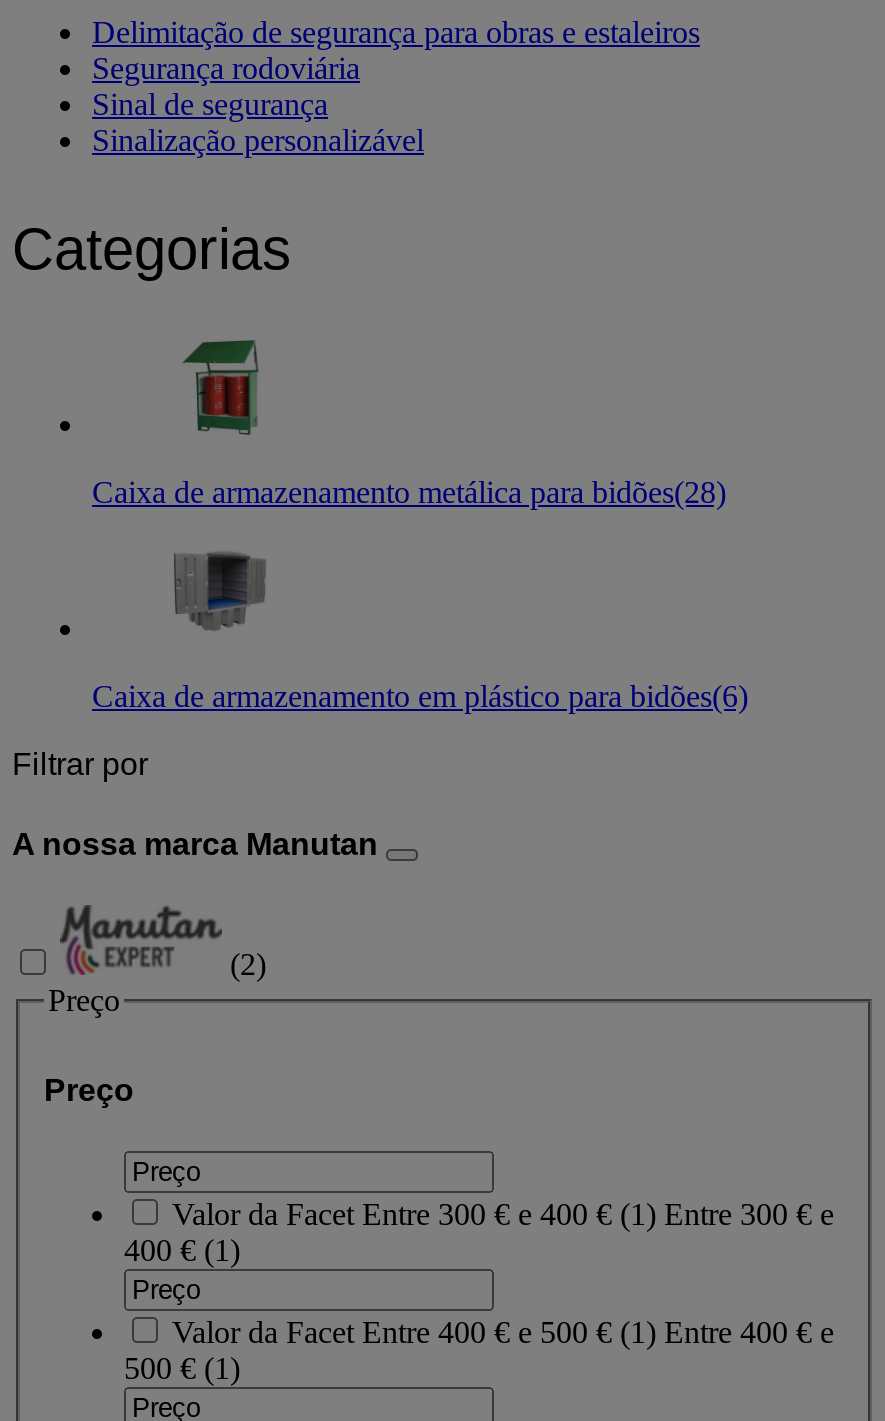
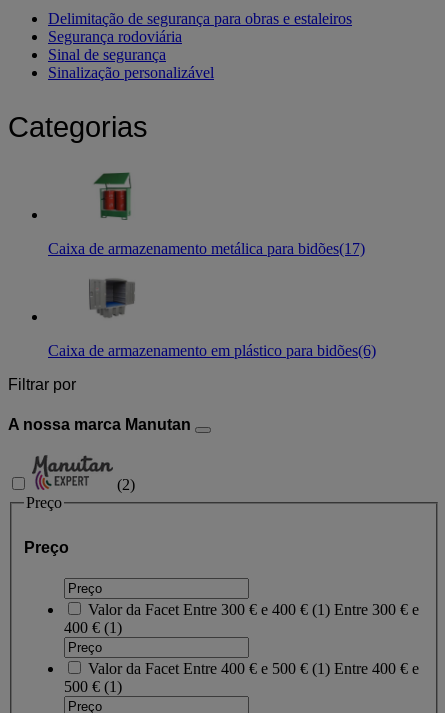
- Caixa de armazenamento metálica para bidões(28)
+ Caixa de armazenamento metálica para bidões(17)
